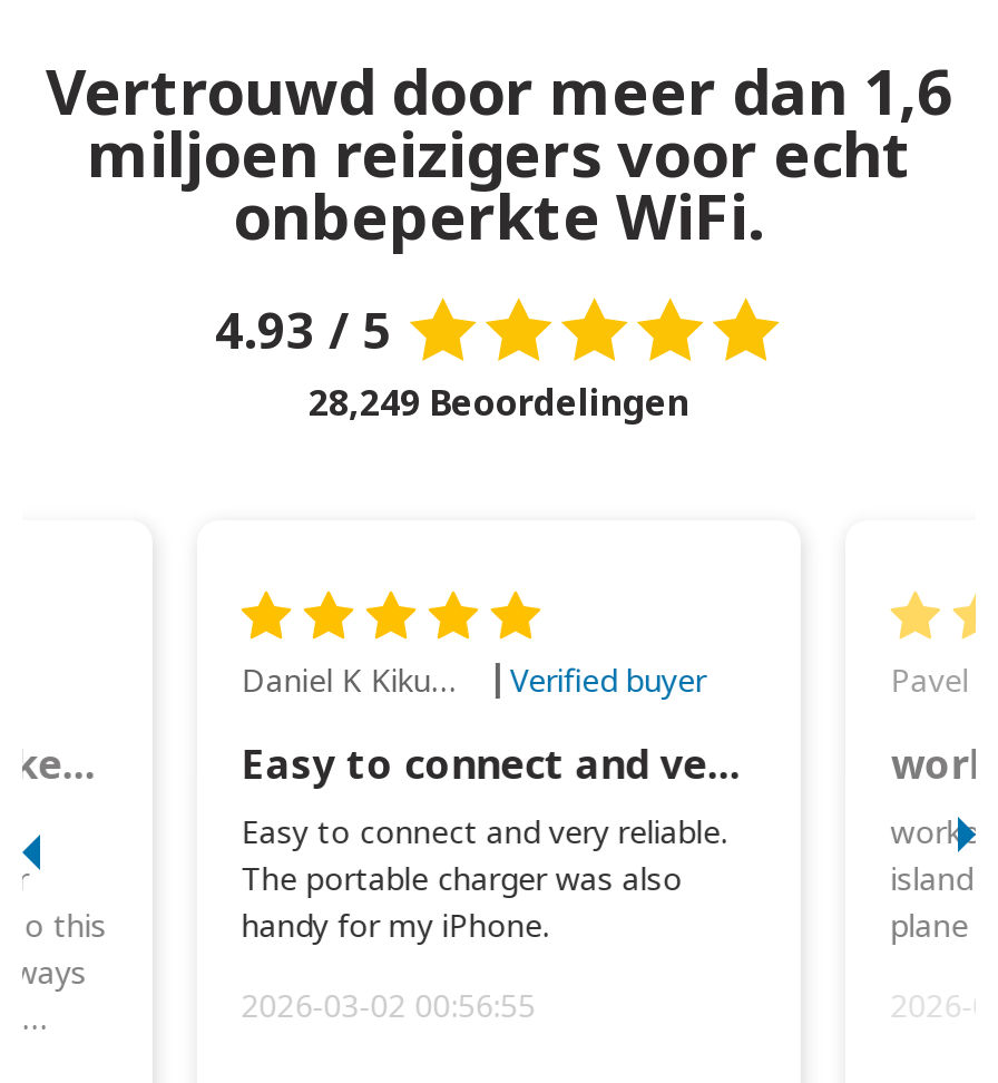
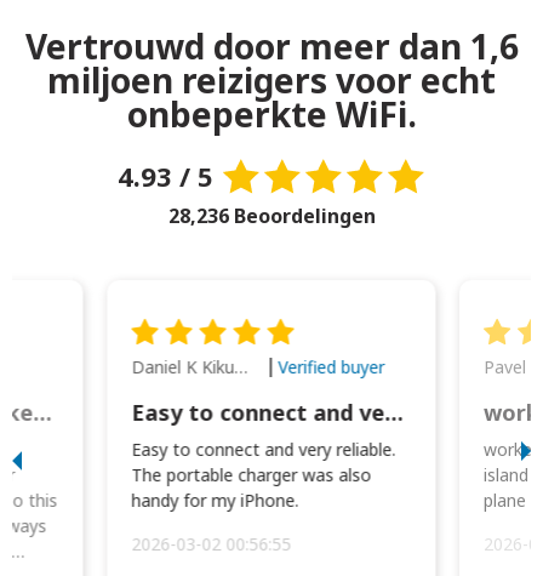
- 28,249 Beoordelingen
+ 28,236 Beoordelingen
